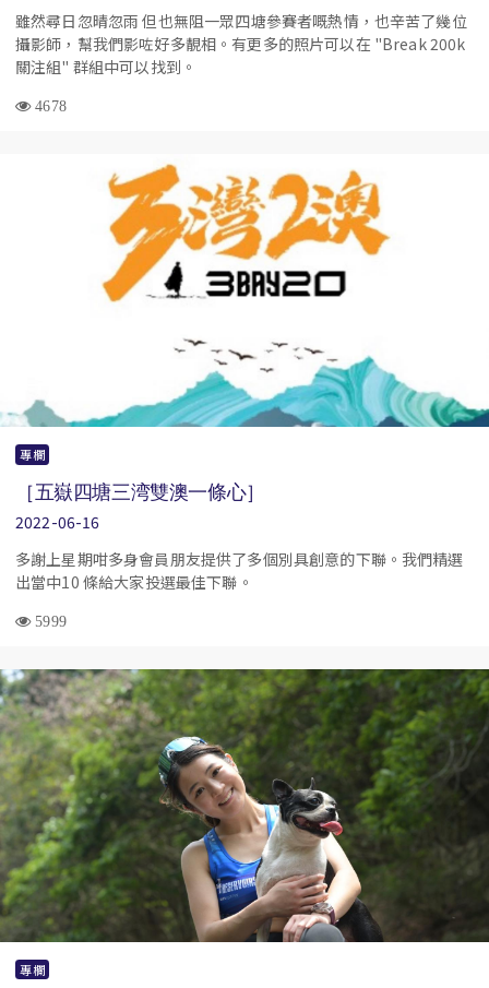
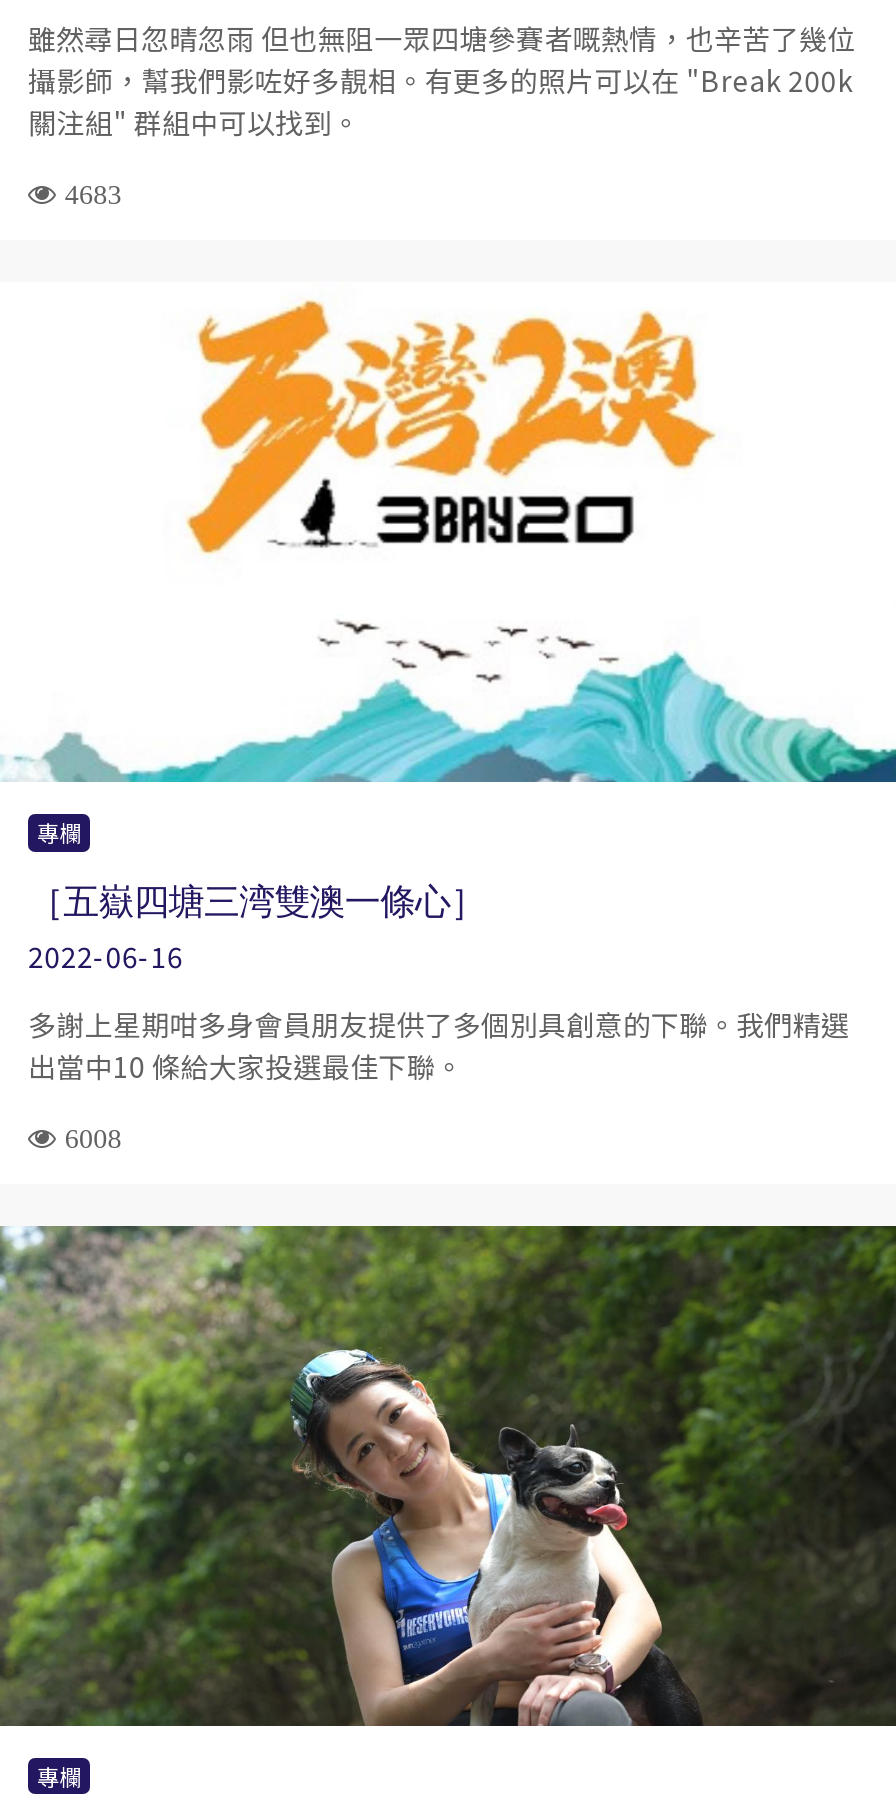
- 4678
+ 4683

- 5999
+ 6008
